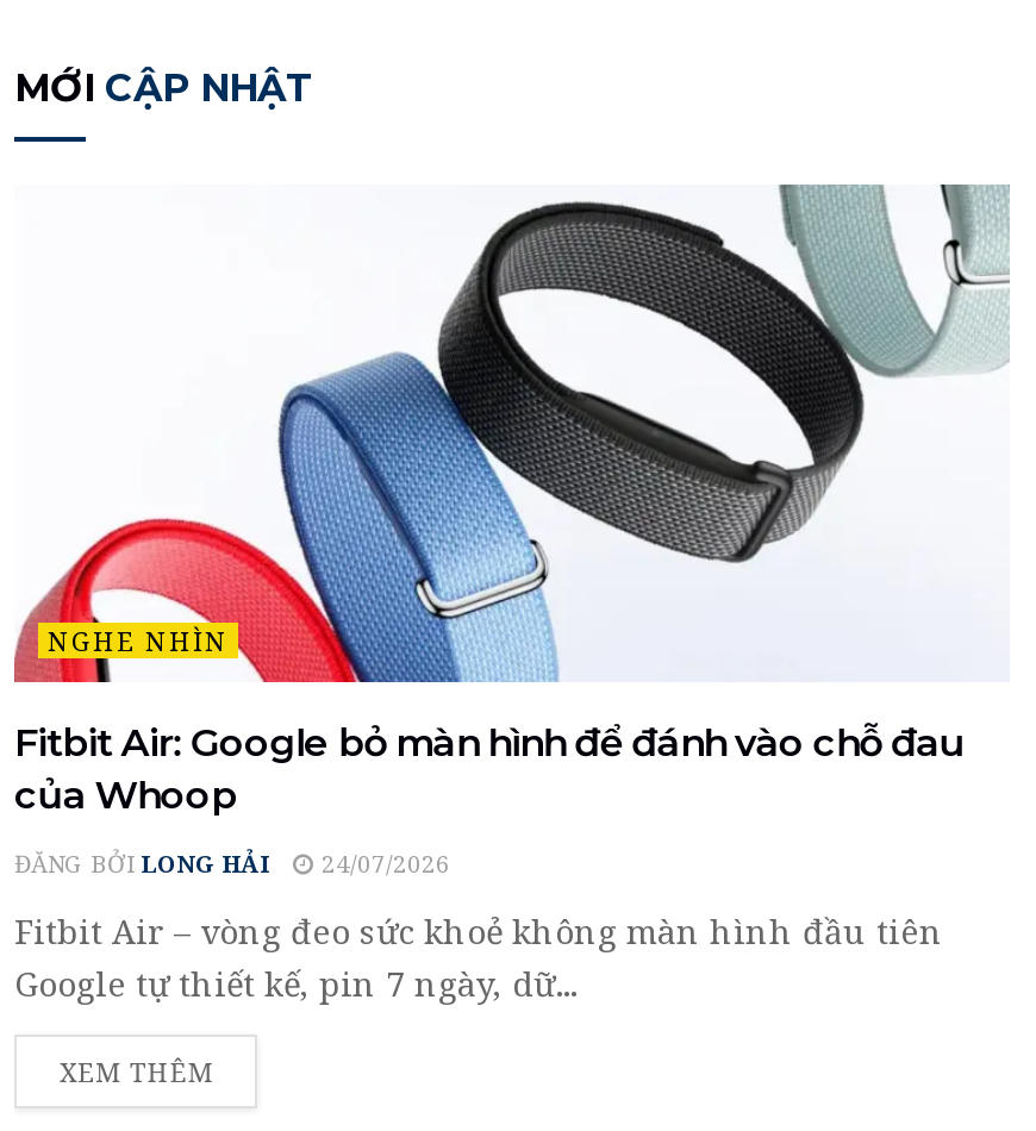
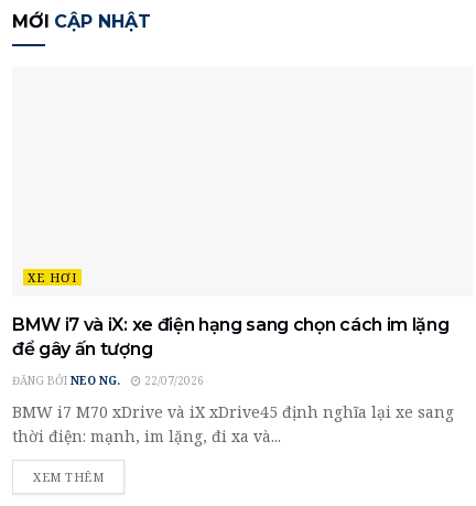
- [image]

- NGHE NHÌN
+ XE HƠI

- Fitbit Air: Google bỏ màn hình để đánh vào chỗ đau
- của Whoop
+ BMW i7 và iX: xe điện hạng sang chọn cách im lặng
+ để gây ấn tượng

- ĐĂNG BỞI LONG HẢI
- 24/07/2026
+ ĐĂNG BỞI NEO NG.
+ 22/07/2026

- Fitbit Air – vòng đeo sức khoẻ không màn hình đầu tiên
- Google tự thiết kế, pin 7 ngày, dữ...
+ BMW i7 M70 xDrive và iX xDrive45 định nghĩa lại xe sang
+ thời điện: mạnh, im lặng, đi xa và...
